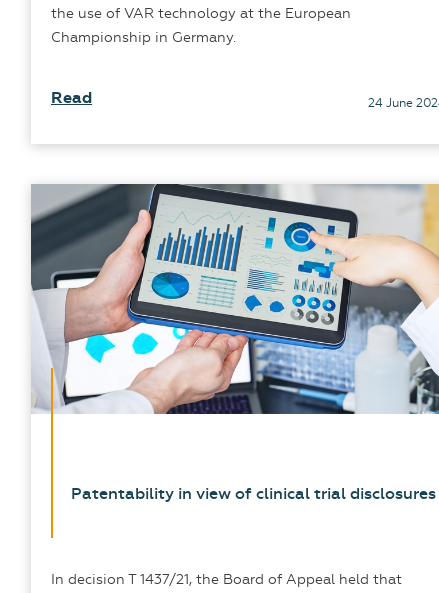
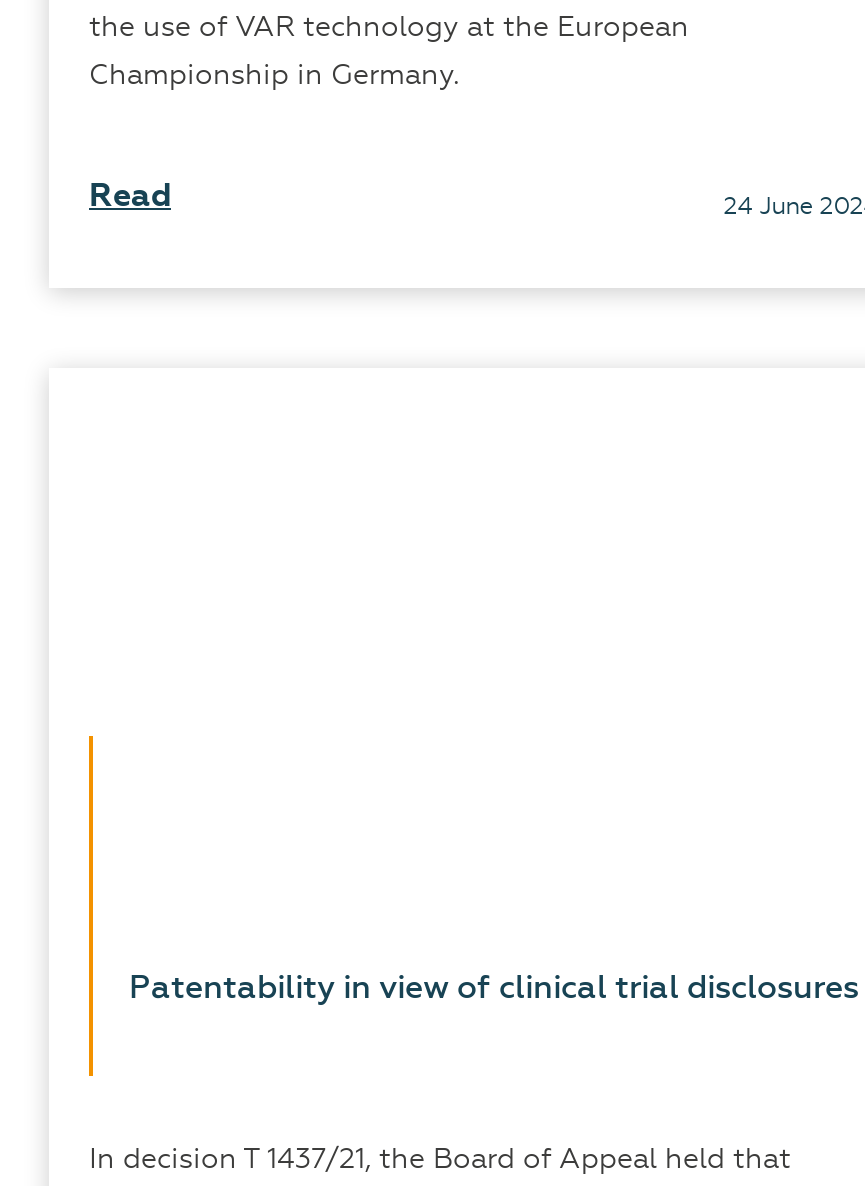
- [image]
